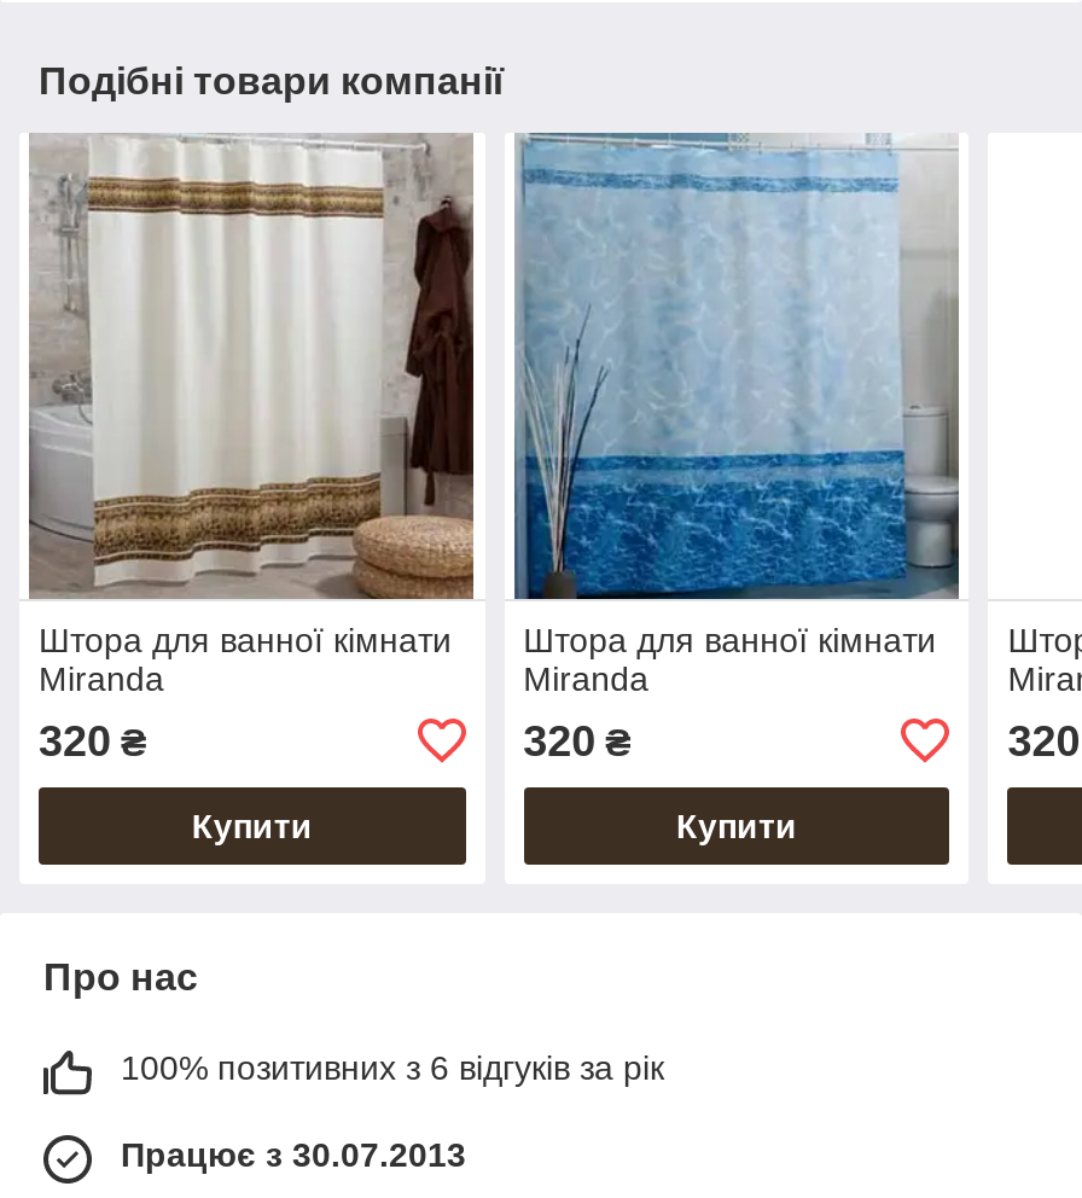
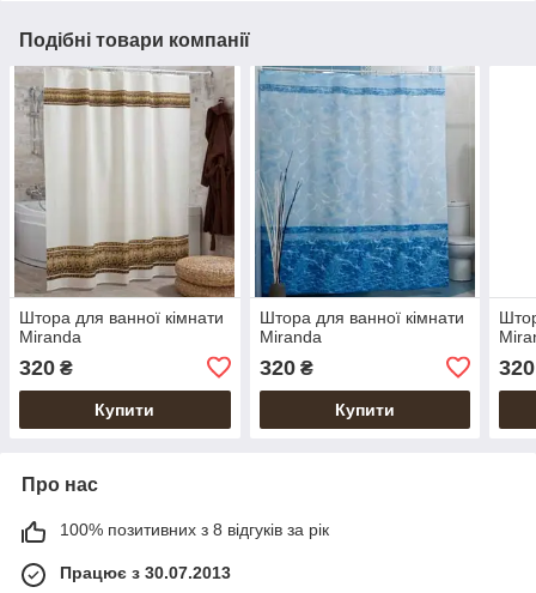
- 100% позитивних з 6 відгуків за рік
+ 100% позитивних з 8 відгуків за рік
